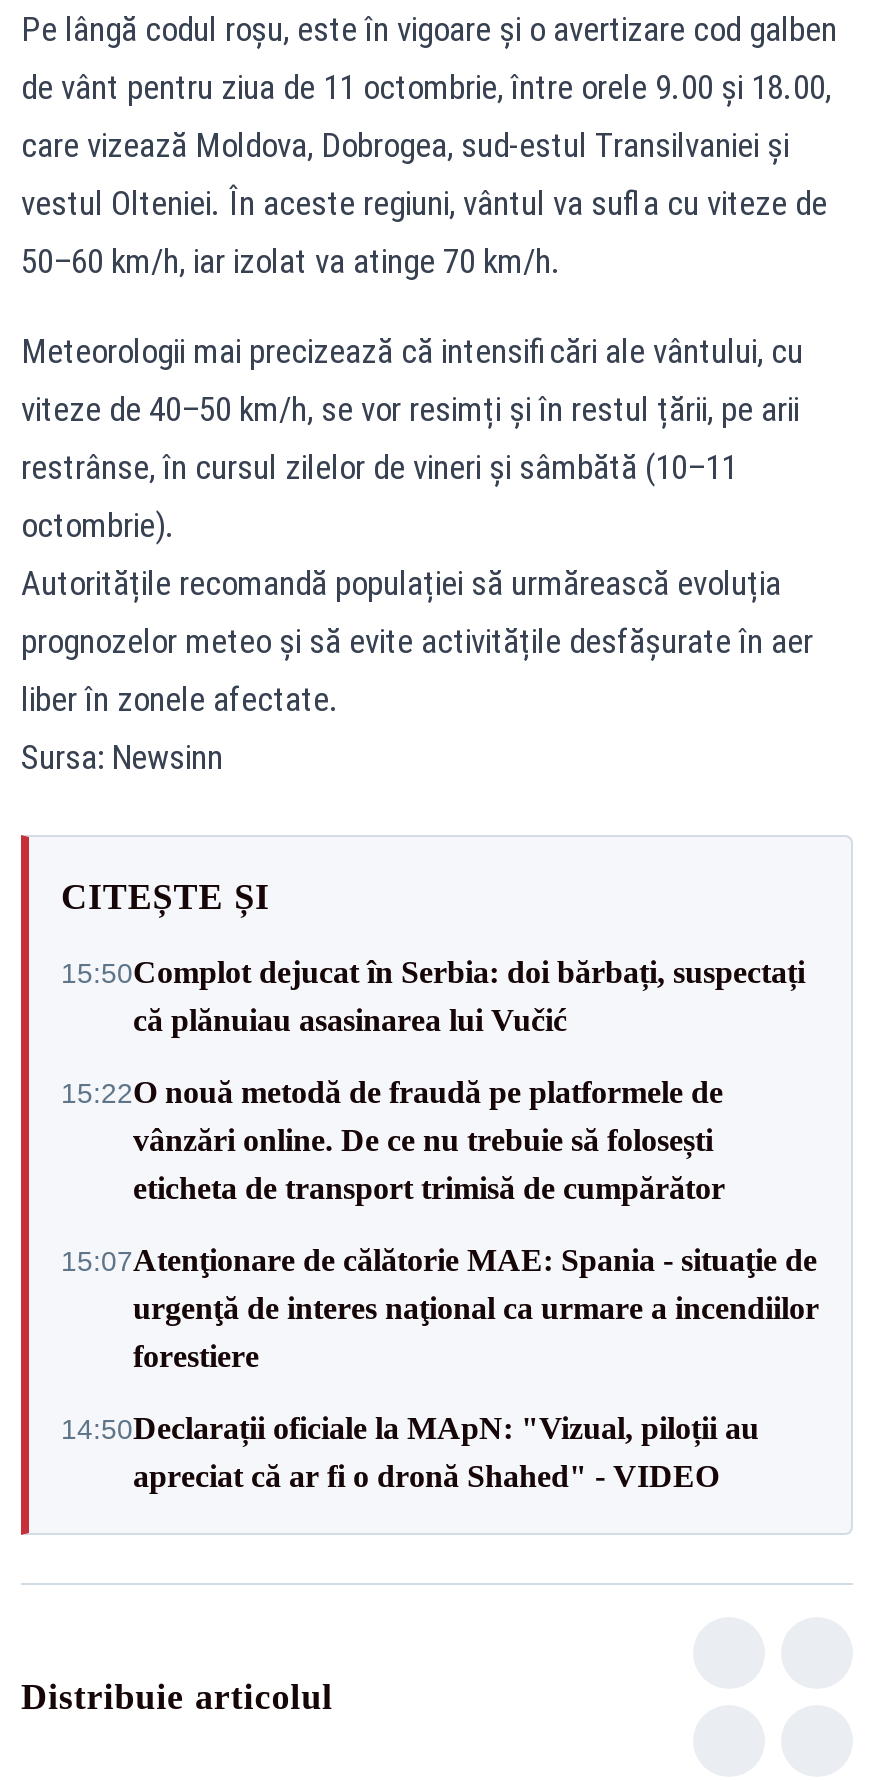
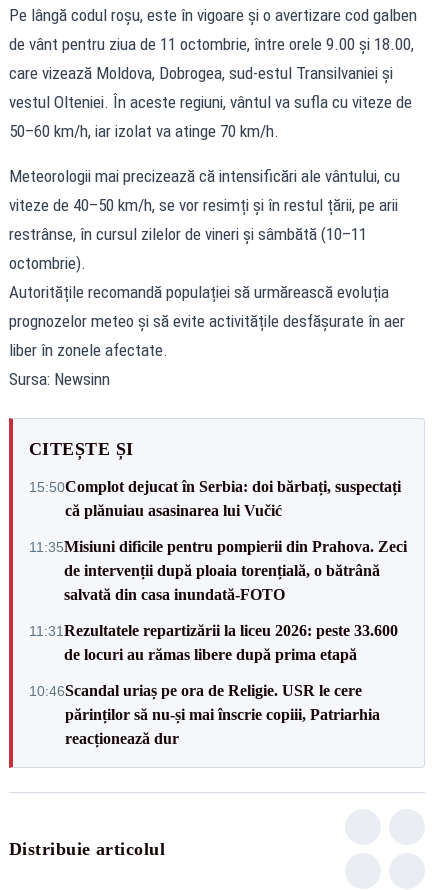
- 15:22O nouă metodă de fraudă pe platformele de
- vânzări online. De ce nu trebuie să folosești
- eticheta de transport trimisă de cumpărător
+ 11:35Misiuni dificile pentru pompierii din Prahova. Zeci
+ de intervenții după ploaia torențială, o bătrână
+ salvată din casa inundată-FOTO

- 15:07Atenţionare de călătorie MAE: Spania - situaţie de
- urgenţă de interes naţional ca urmare a incendiilor
- forestiere
+ 11:31 Rezultatele repartizării la liceu 2026: peste 33.600
+ de locuri au rămas libere după prima etapă

- 14:50Declarații oficiale la MApN: "Vizual, piloții au
- apreciat că ar fi o dronă Shahed" - VIDEO
+ 10:46Scandal uriaș pe ora de Religie. USR le cere
+ părinților să nu-și mai înscrie copiii, Patriarhia
+ reacționează dur
